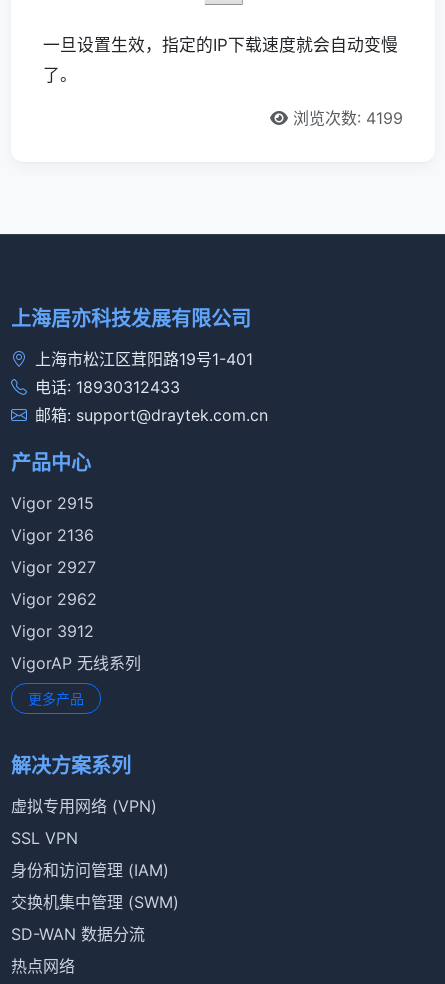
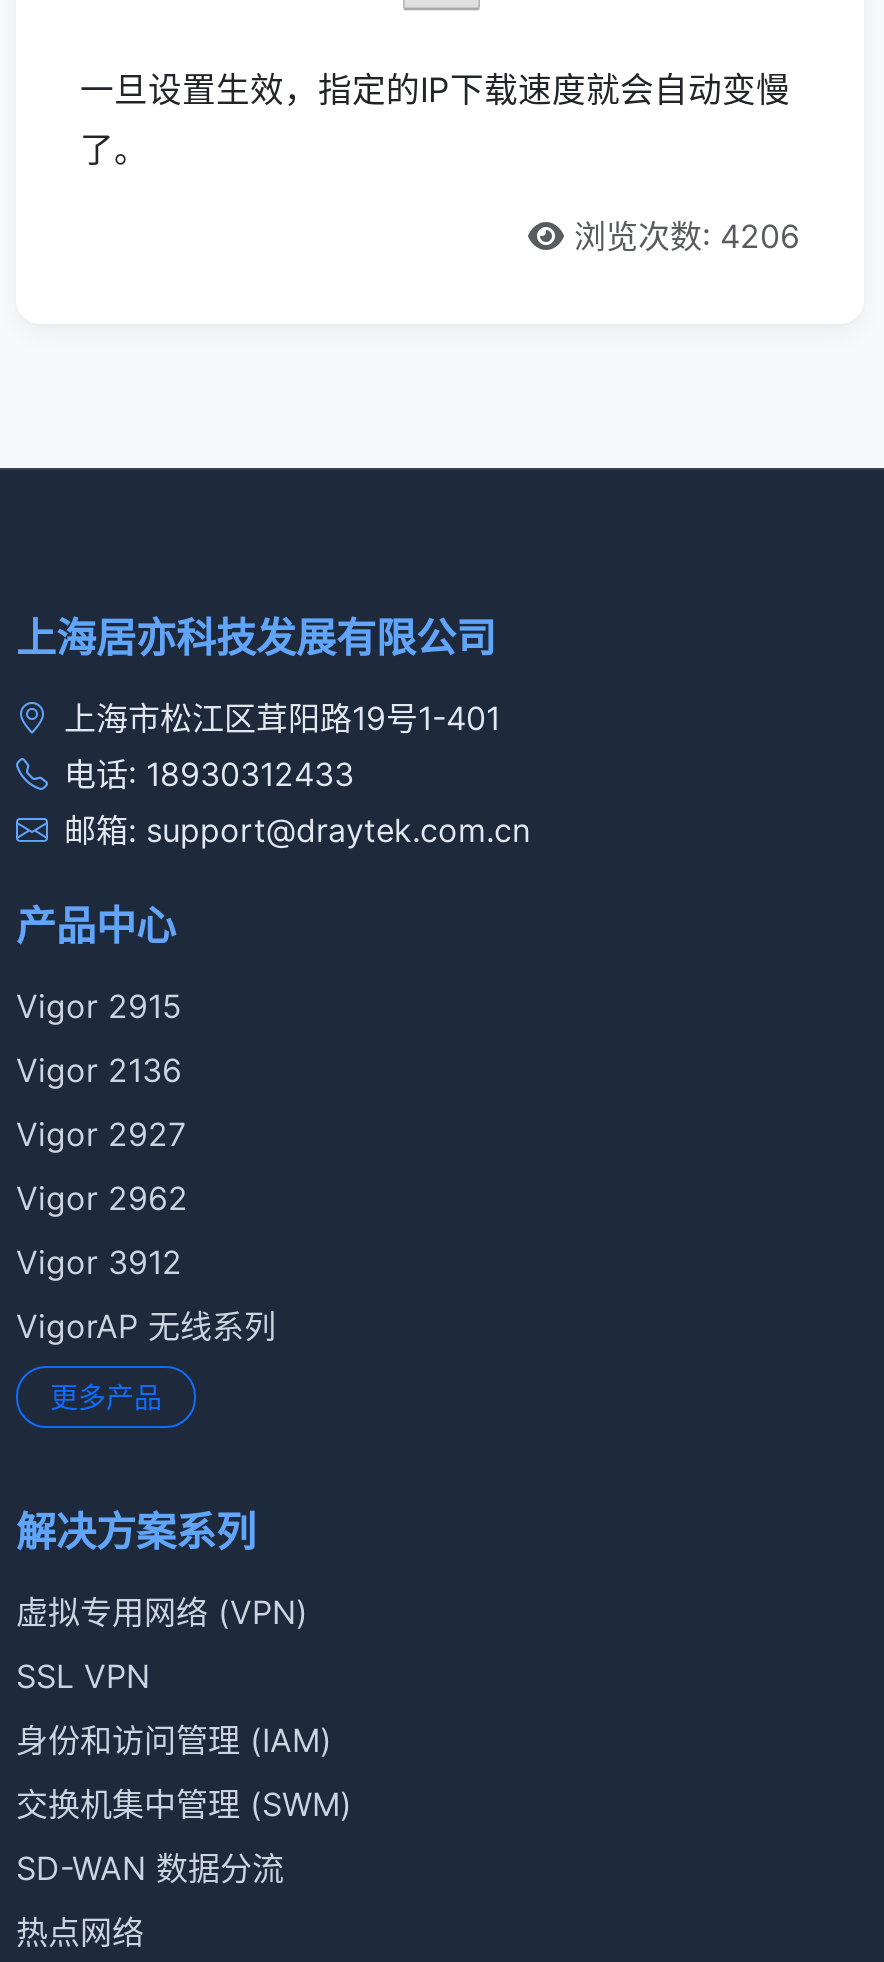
- 浏览次数: 4199
+ 浏览次数: 4206
